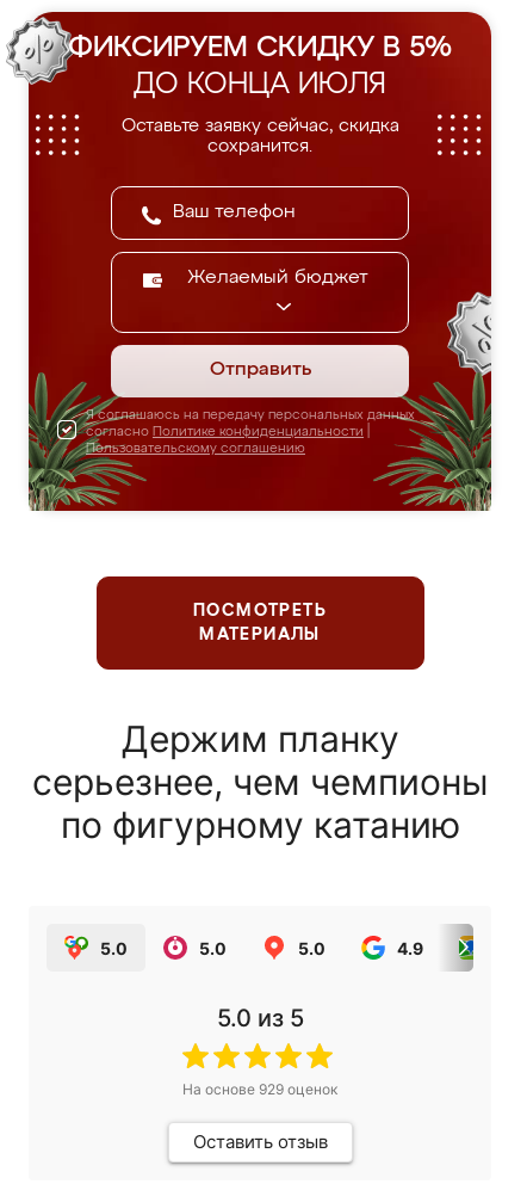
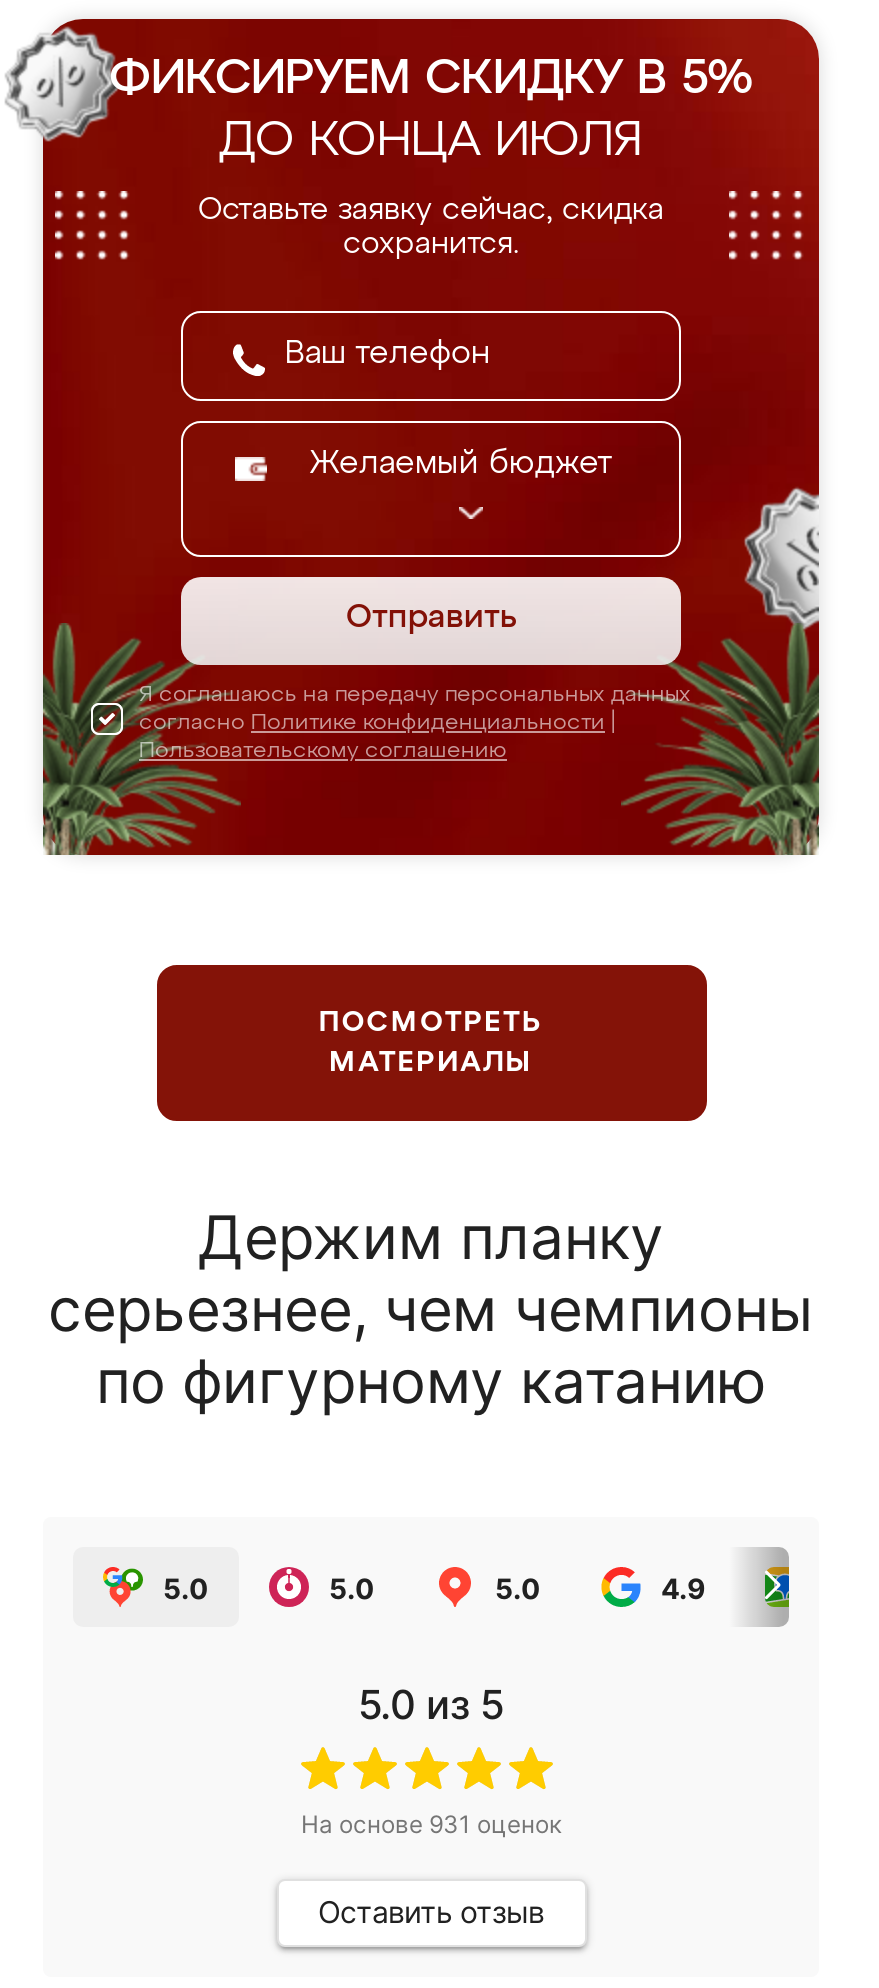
- На основе 929 оценок
+ На основе 931 оценок
